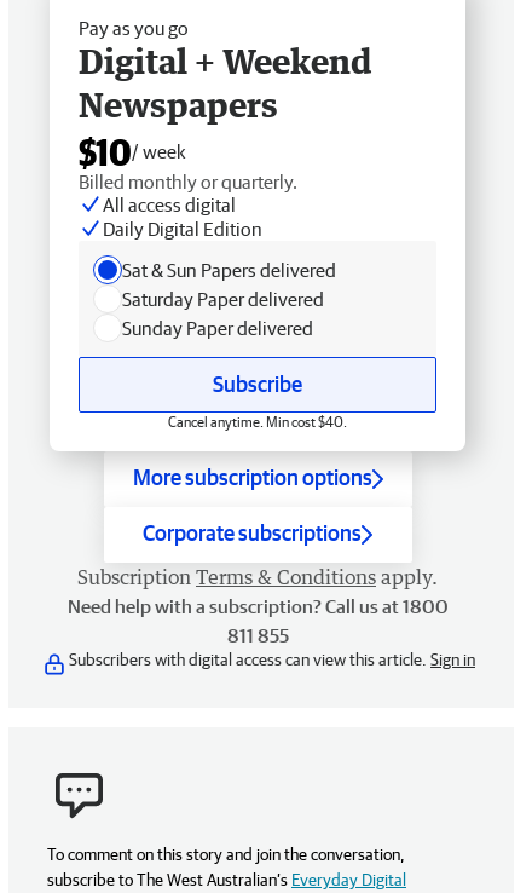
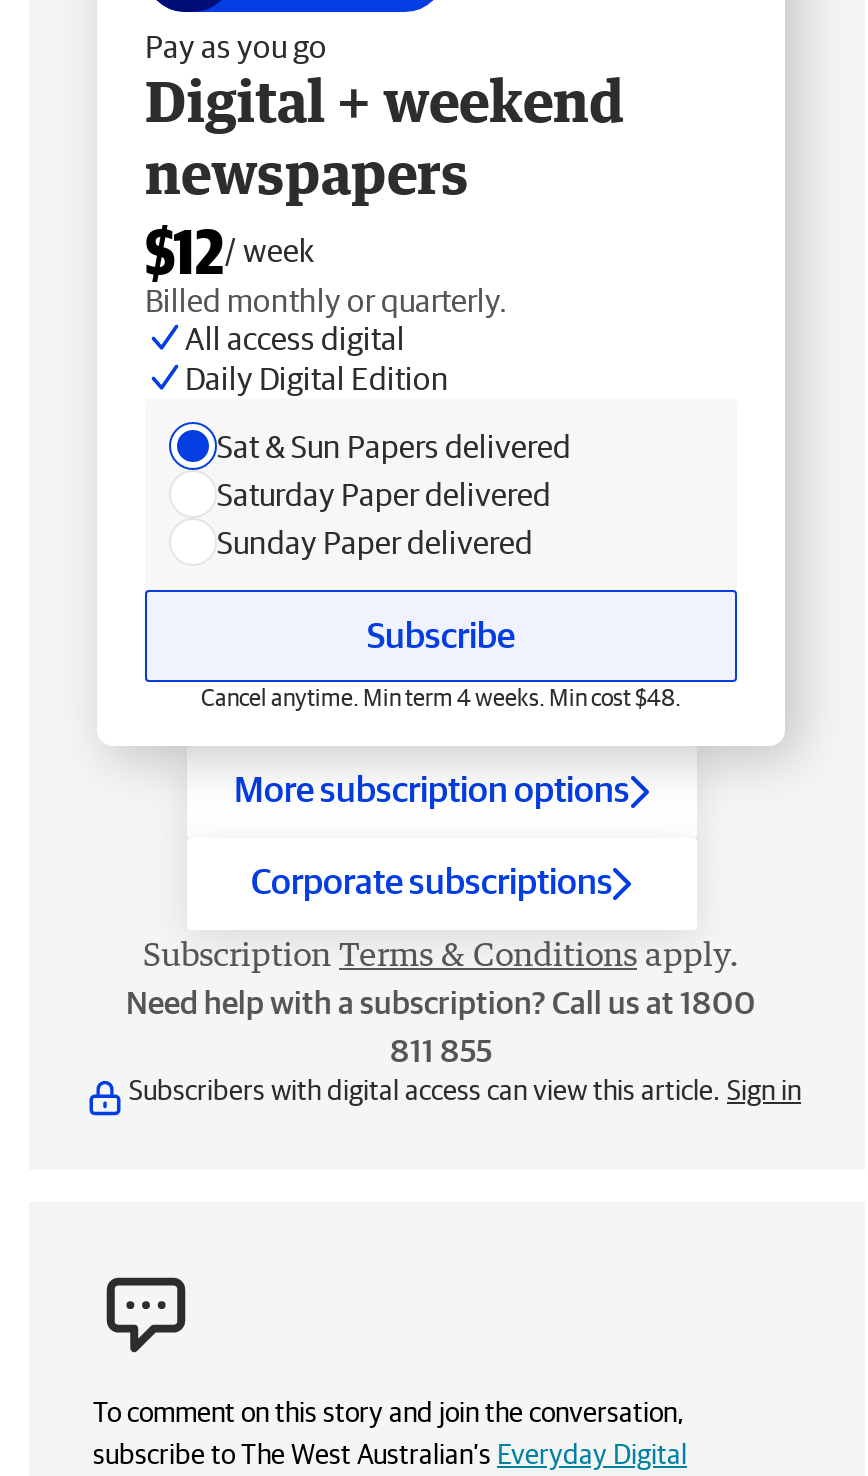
- Digital + Weekend
- Newspapers
- $10/ week
+ Digital + weekend
+ newspapers
+ $12/ week

- Cancel anytime. Min cost $40.
+ Cancel anytime. Min term 4 weeks. Min cost $48.
